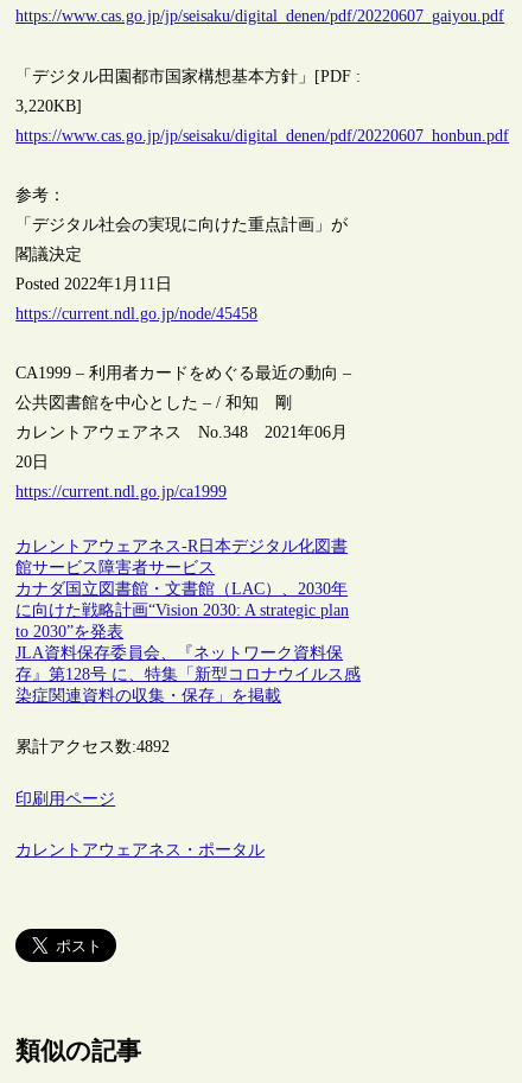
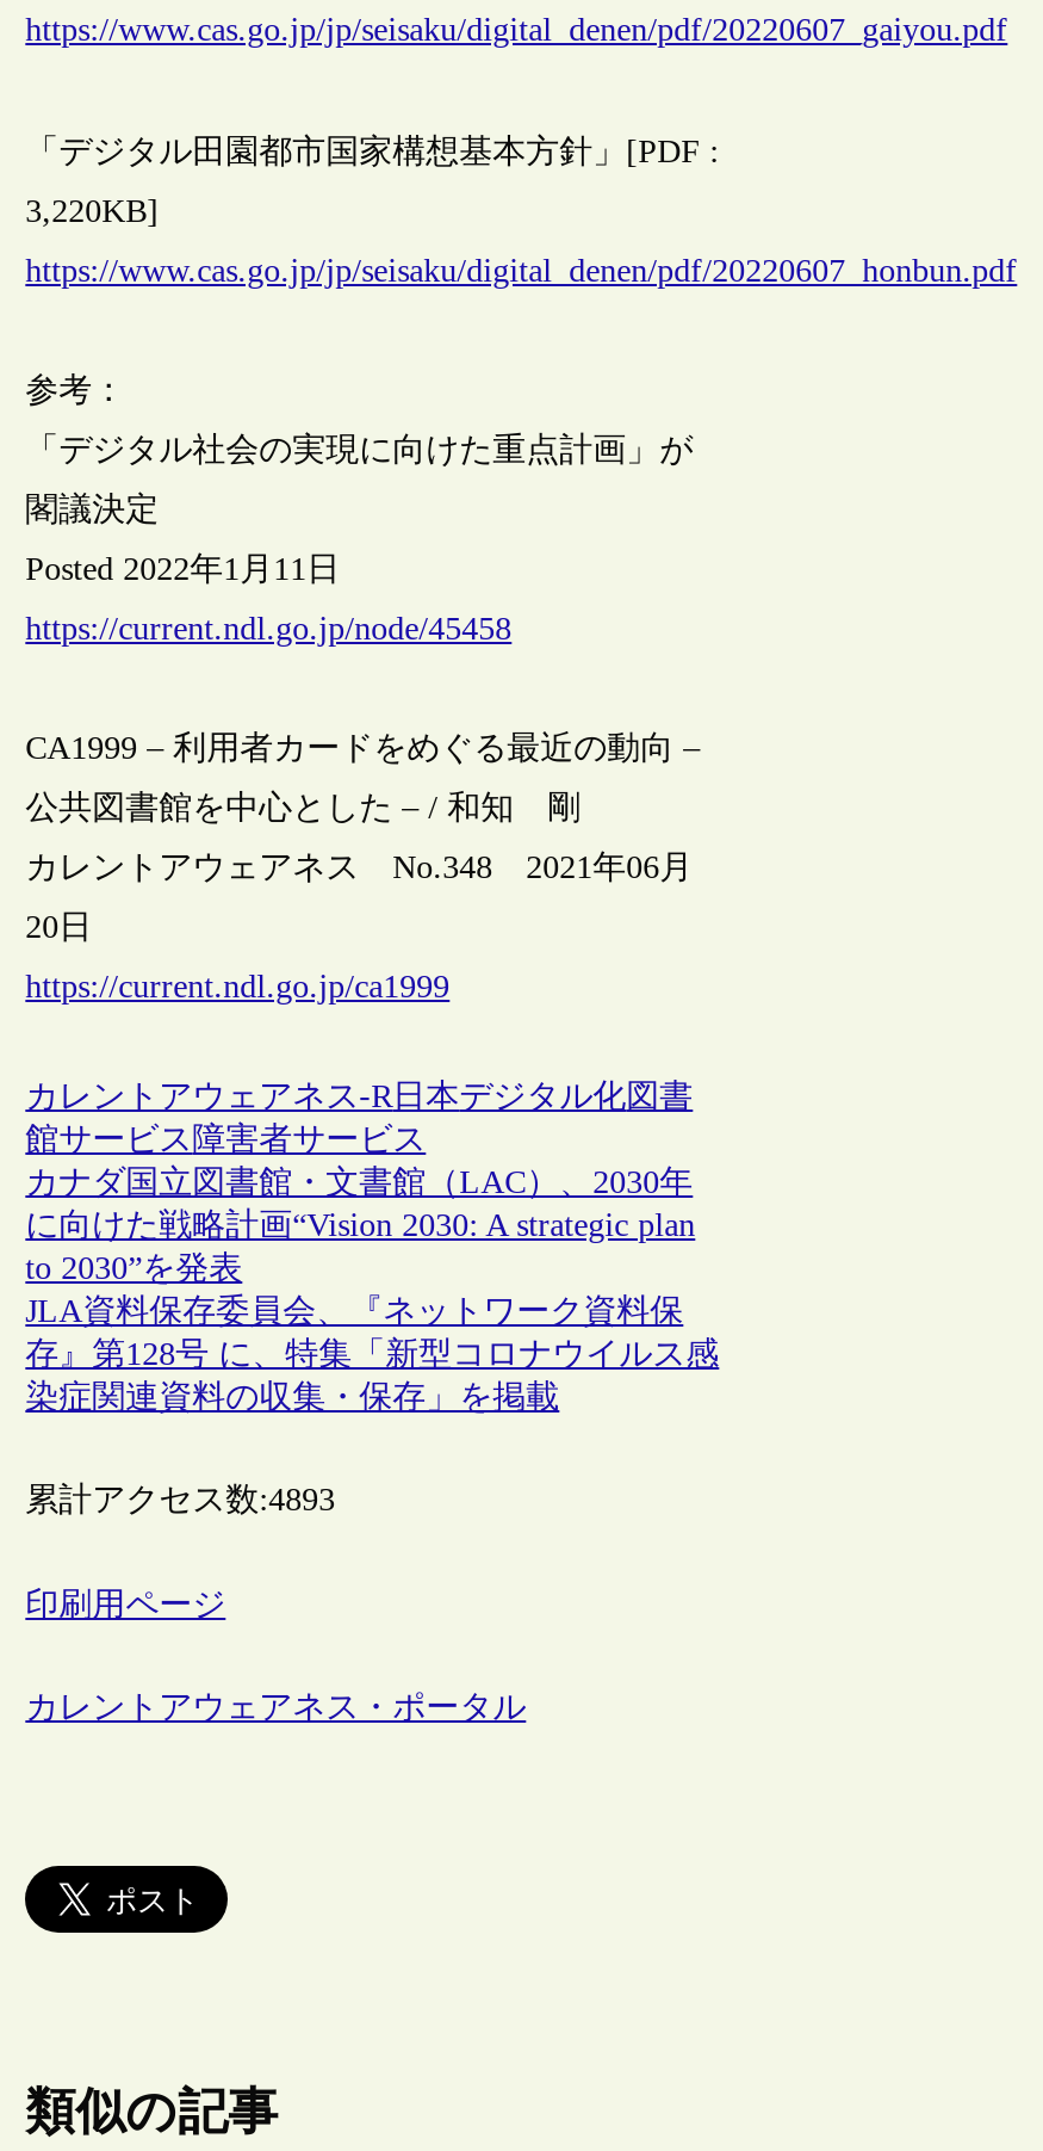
- 累計アクセス数:4892
+ 累計アクセス数:4893
